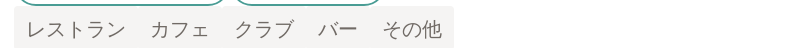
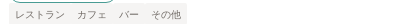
- クラブ
